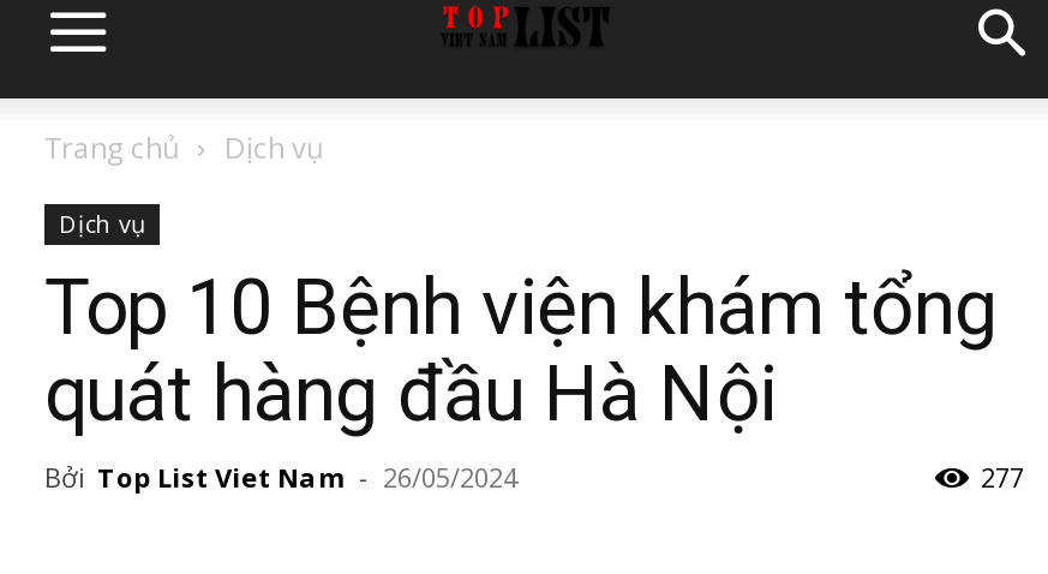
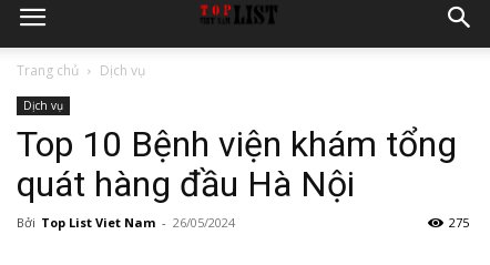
- 277
+ 275
